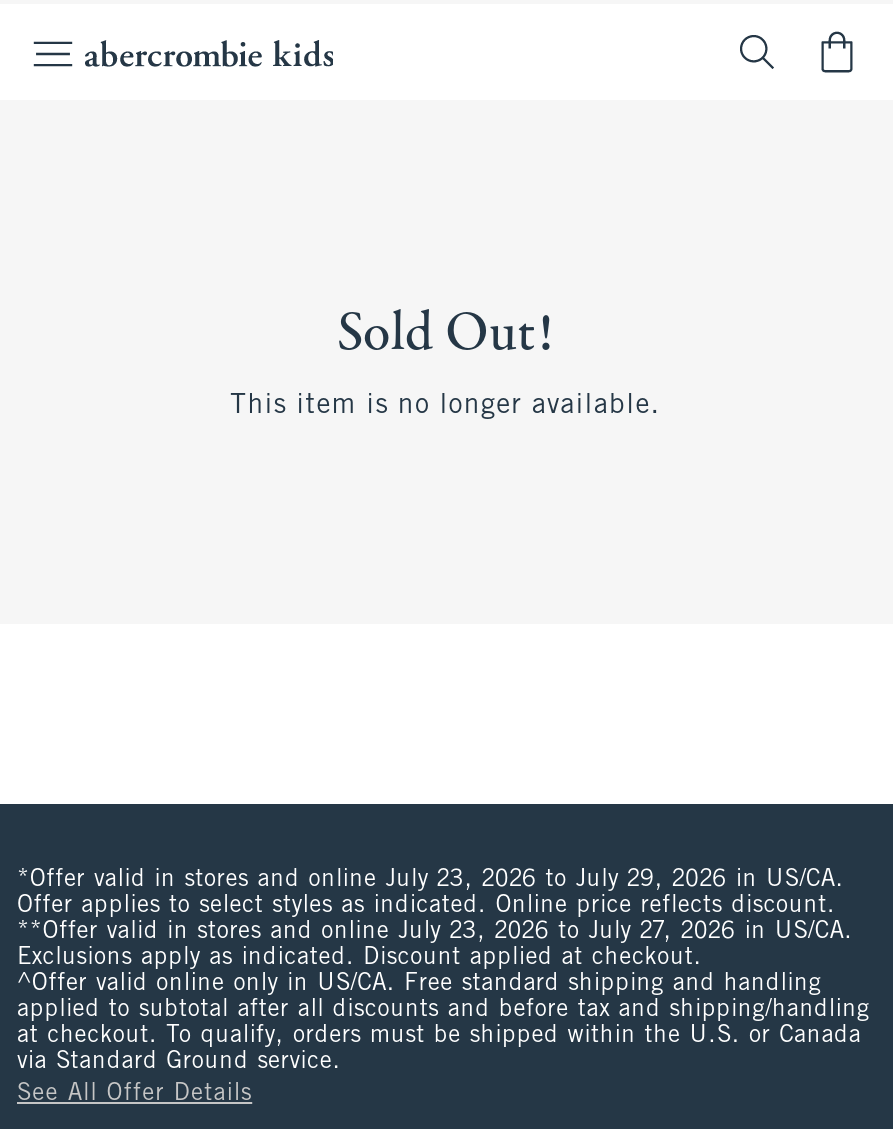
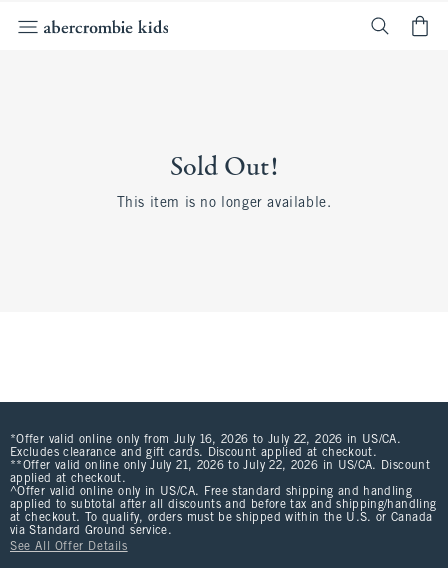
- *Offer valid in stores and online July 23, 2026 to July 29, 2026 in US/CA.
- Offer applies to select styles as indicated. Online price reflects discount.
- **Offer valid in stores and online July 23, 2026 to July 27, 2026 in US/CA.
- Exclusions apply as indicated. Discount applied at checkout.
+ *Offer valid online only from July 16, 2026 to July 22, 2026 in US/CA.
+ Excludes clearance and gift cards. Discount applied at checkout.
+ **Offer valid online only July 21, 2026 to July 22, 2026 in US/CA. Discount
+ applied at checkout.
